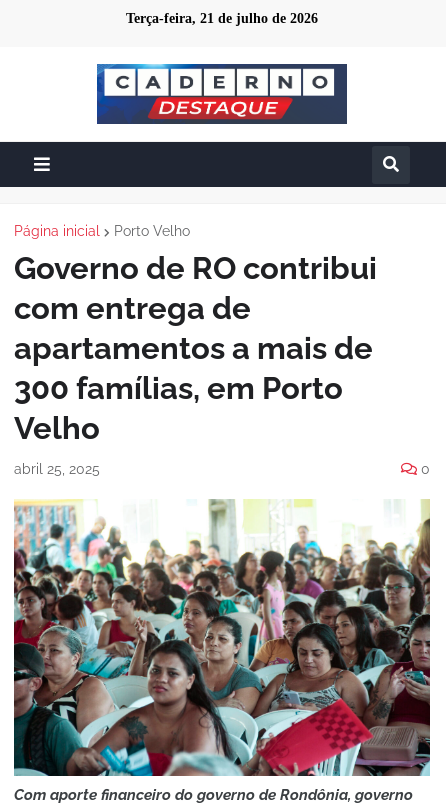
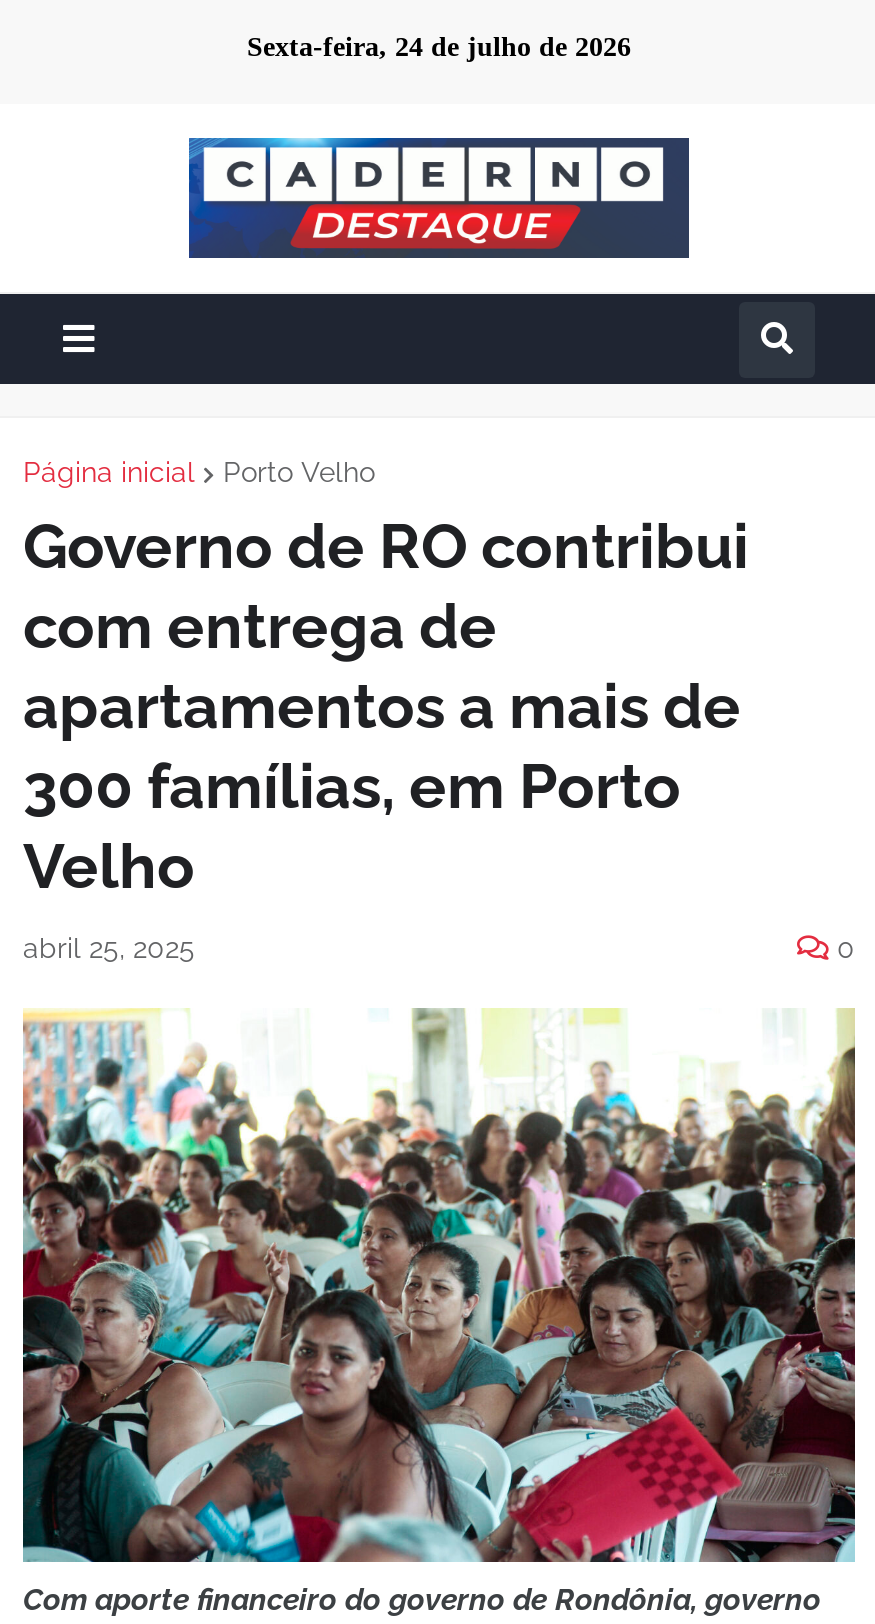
- Terça-feira, 21 de julho de 2026
+ Sexta-feira, 24 de julho de 2026
